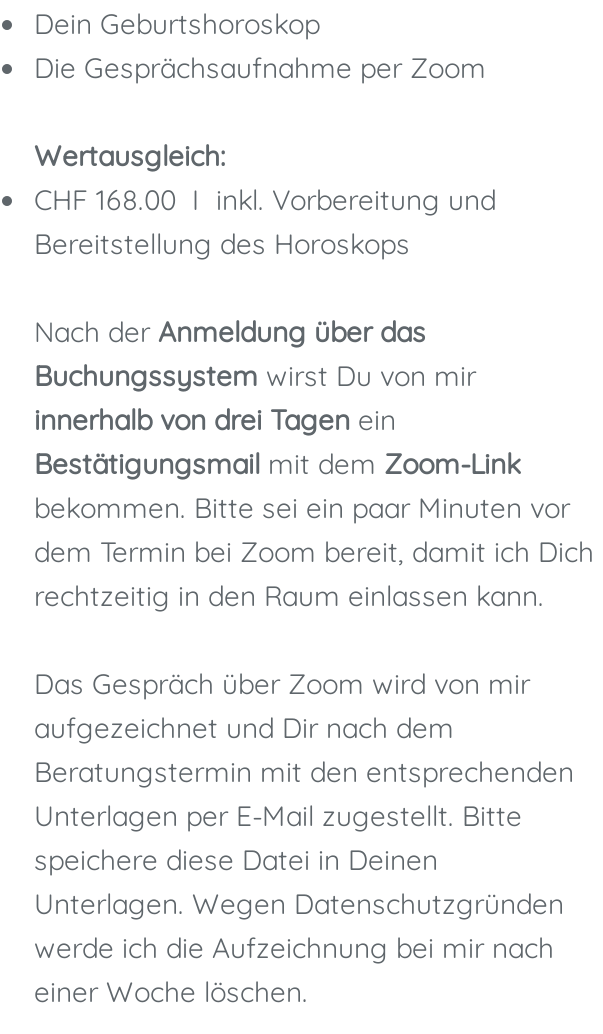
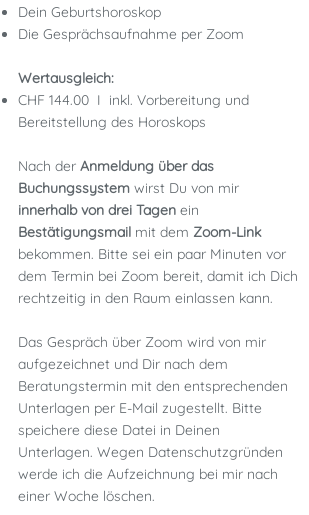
- CHF 168.00 I inkl. Vorbereitung und
+ CHF 144.00 I inkl. Vorbereitung und
